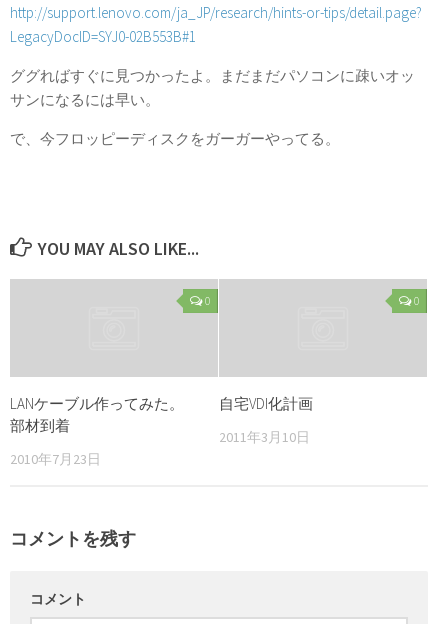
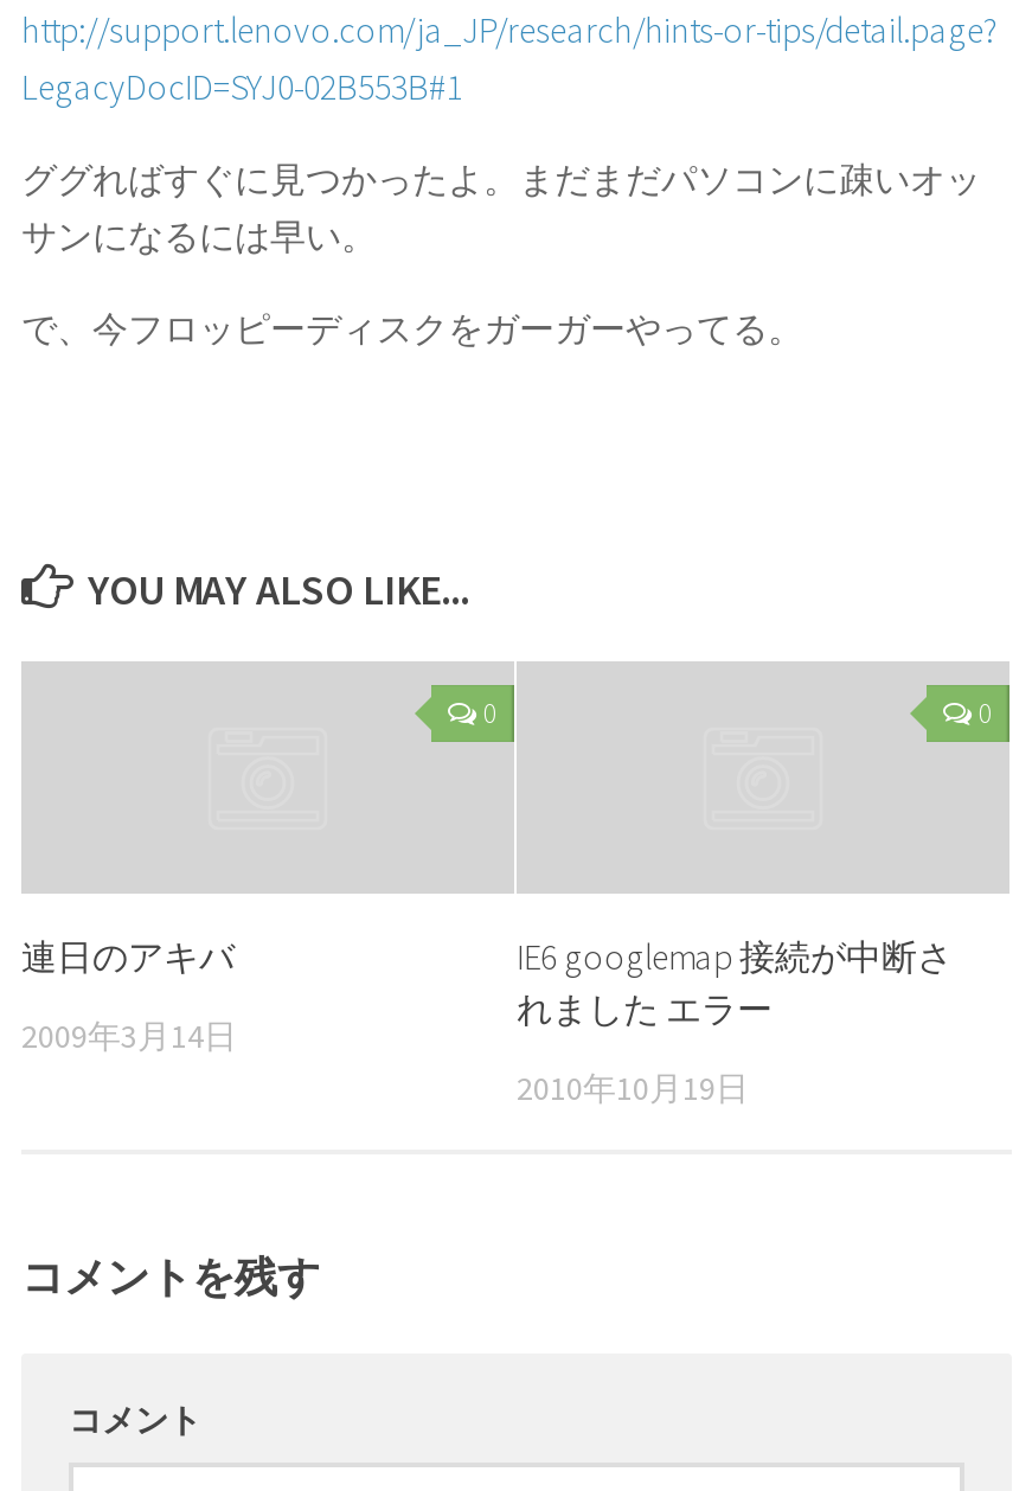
- LANケーブル作ってみた。
- 部材到着
+ 連日のアキバ

- 自宅VDI化計画
+ IE6 googlemap 接続が中断さ
+ れました エラー

- 2011年3月10日
+ 2010年10月19日

- 2010年7月23日
+ 2009年3月14日
